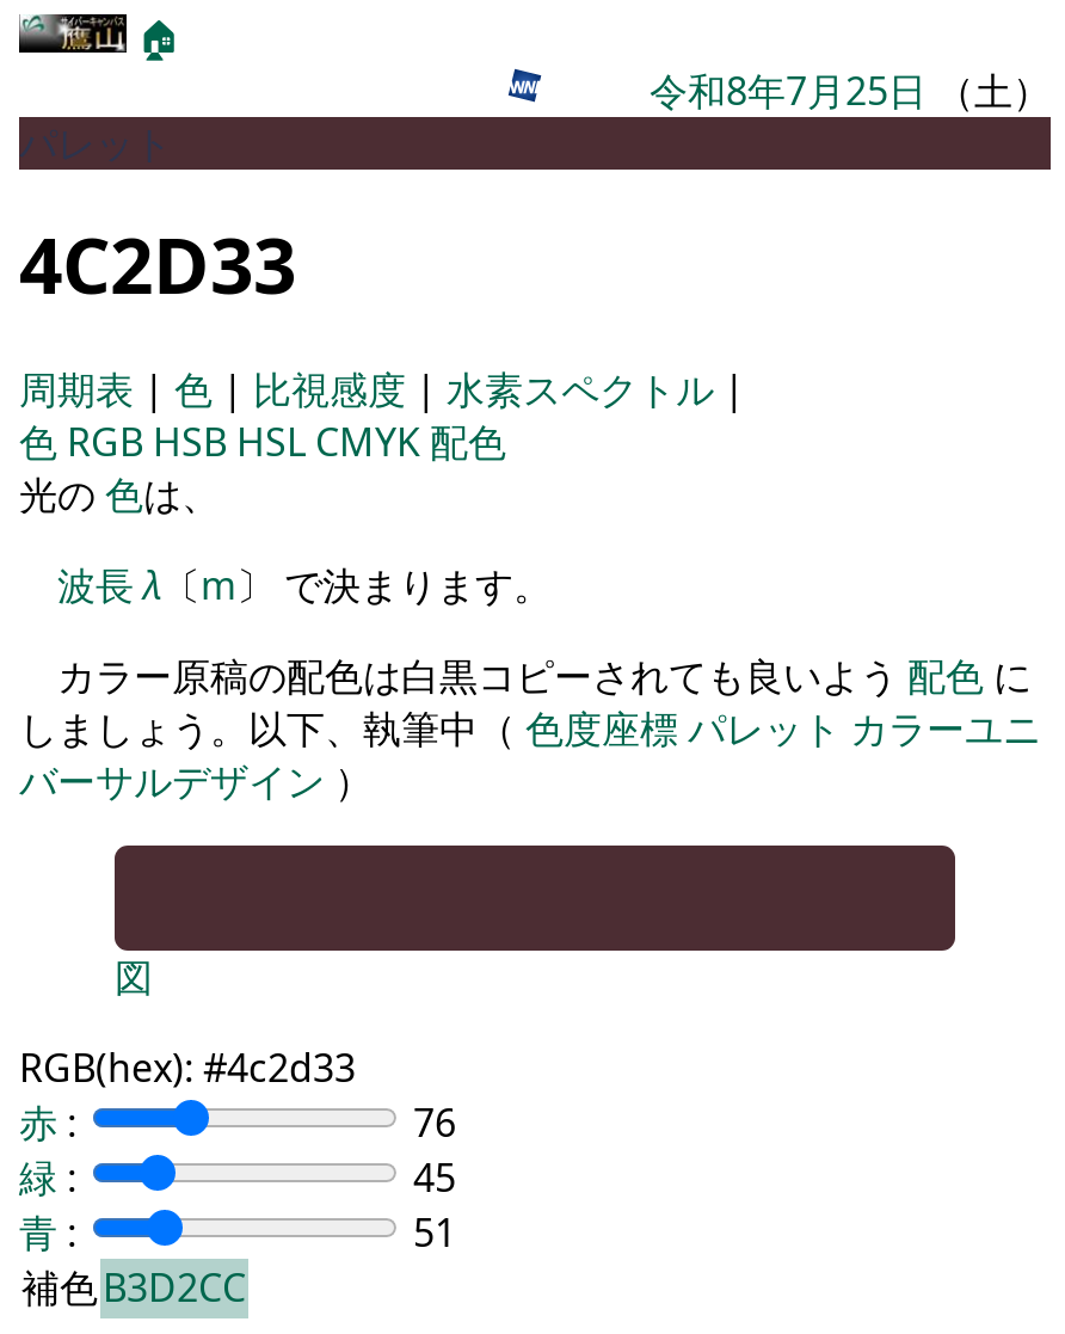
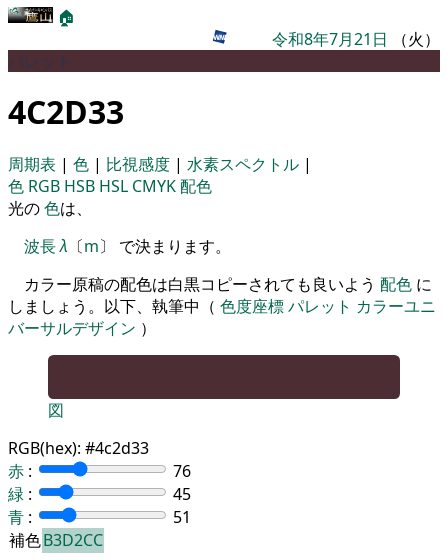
- 令和8年7月25日（土）
+ 令和8年7月21日（火）
